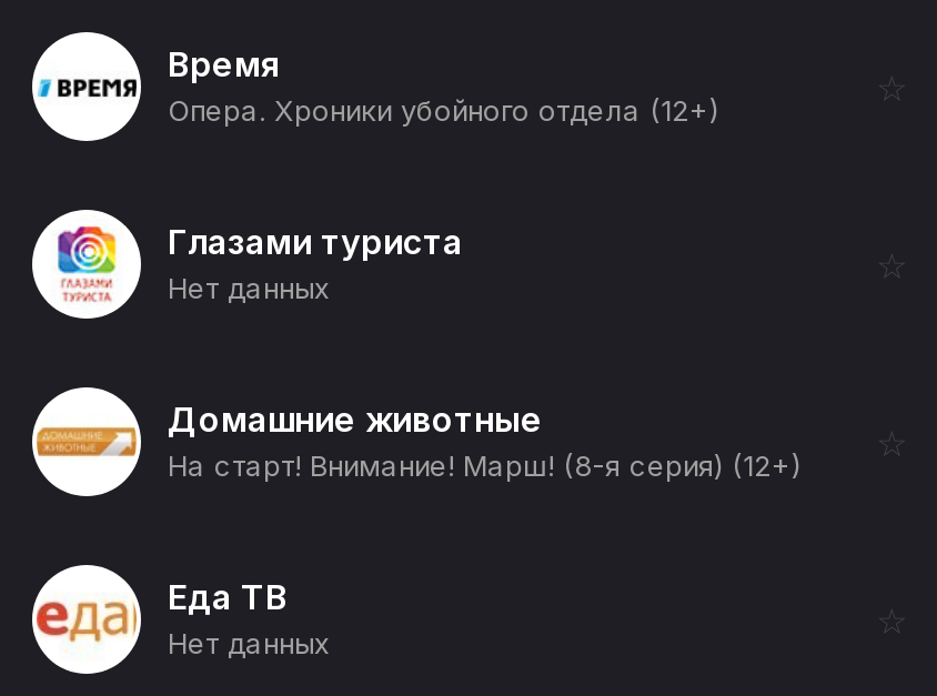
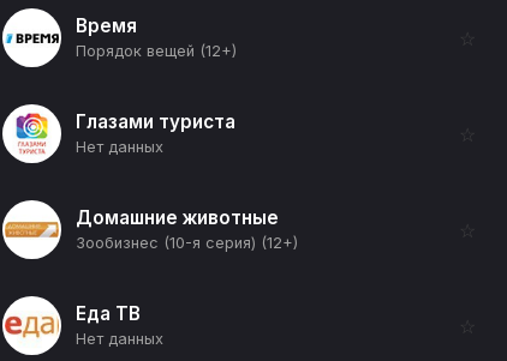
- Опера. Хроники убойного отдела (12+)
+ Порядок вещей (12+)

- На старт! Внимание! Марш! (8-я серия) (12+)
+ Зообизнес (10-я серия) (12+)
